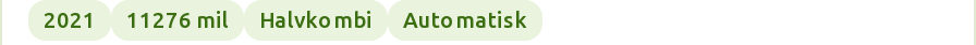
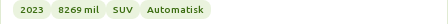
- 2021
- 11276 mil
- Halvkombi
+ 2023
+ 8269 mil
+ SUV
